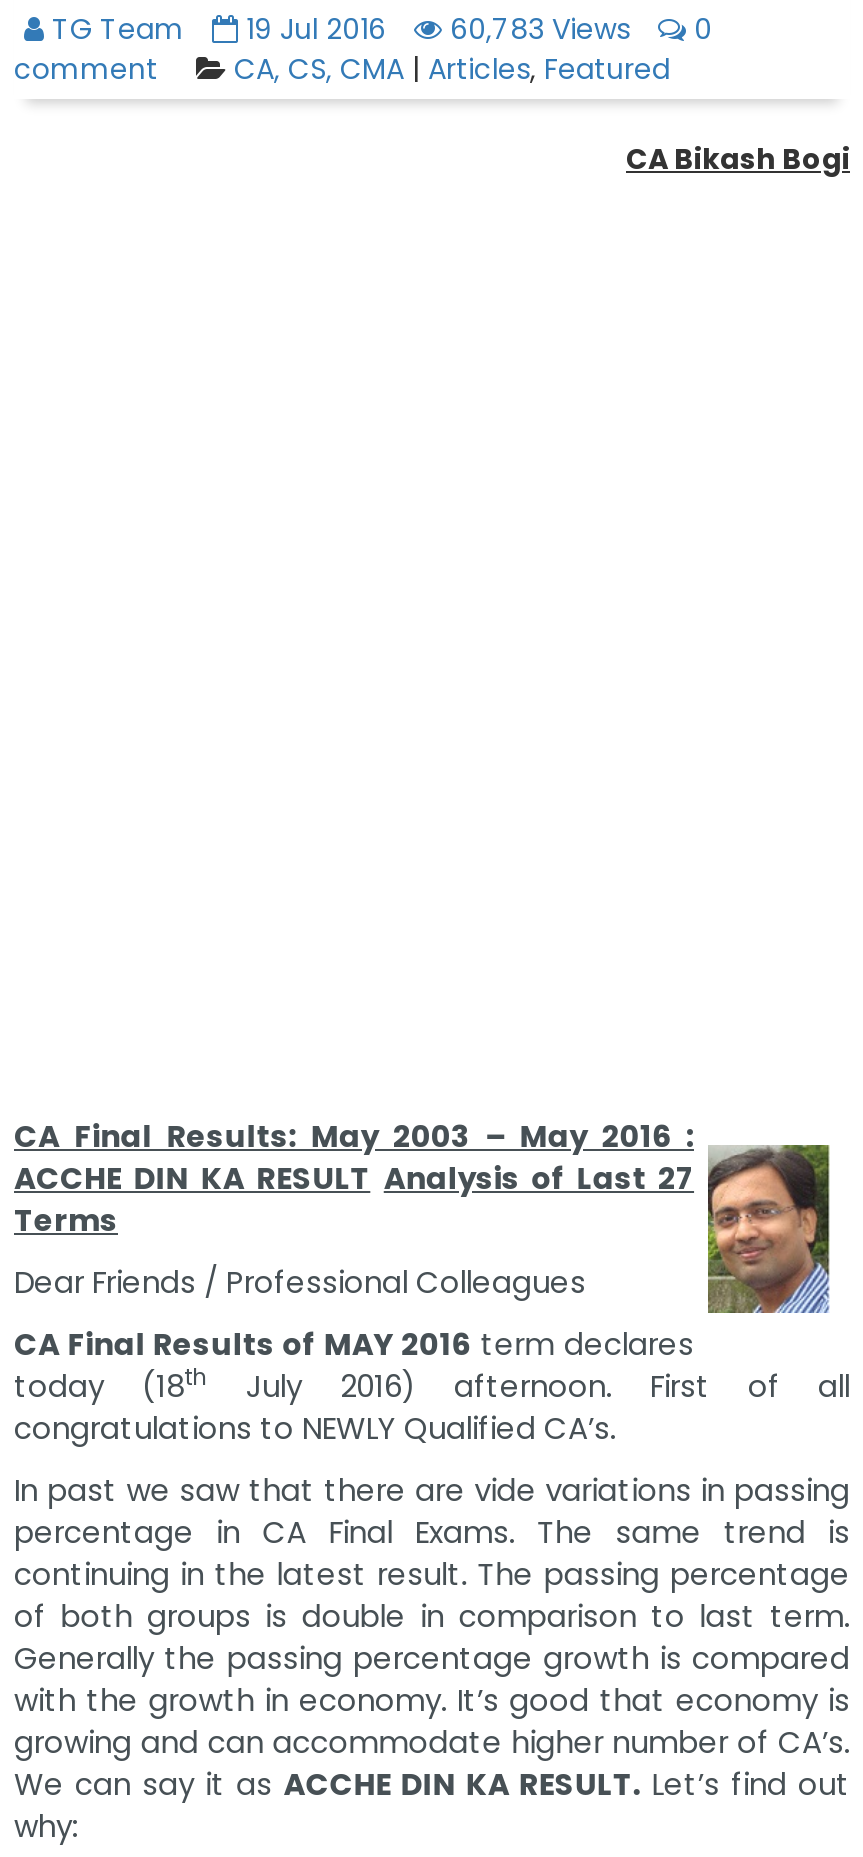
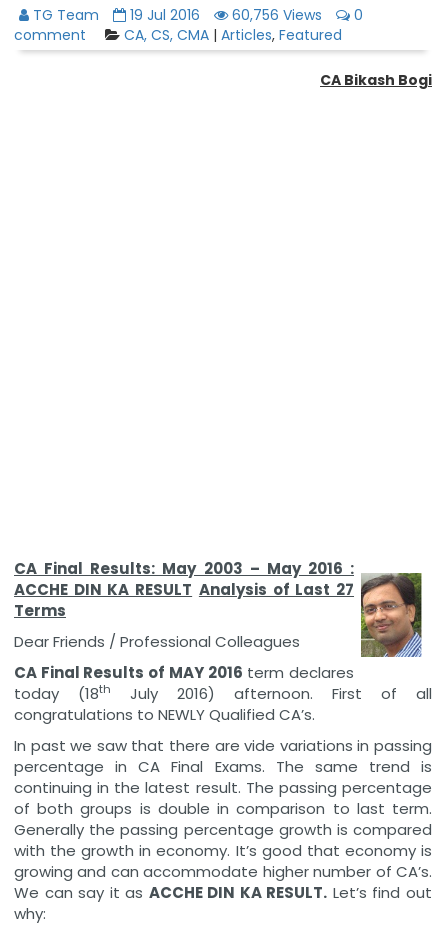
- TG Team 19 Jul 2016 60,783 Views 0
+ TG Team 19 Jul 2016 60,756 Views 0
